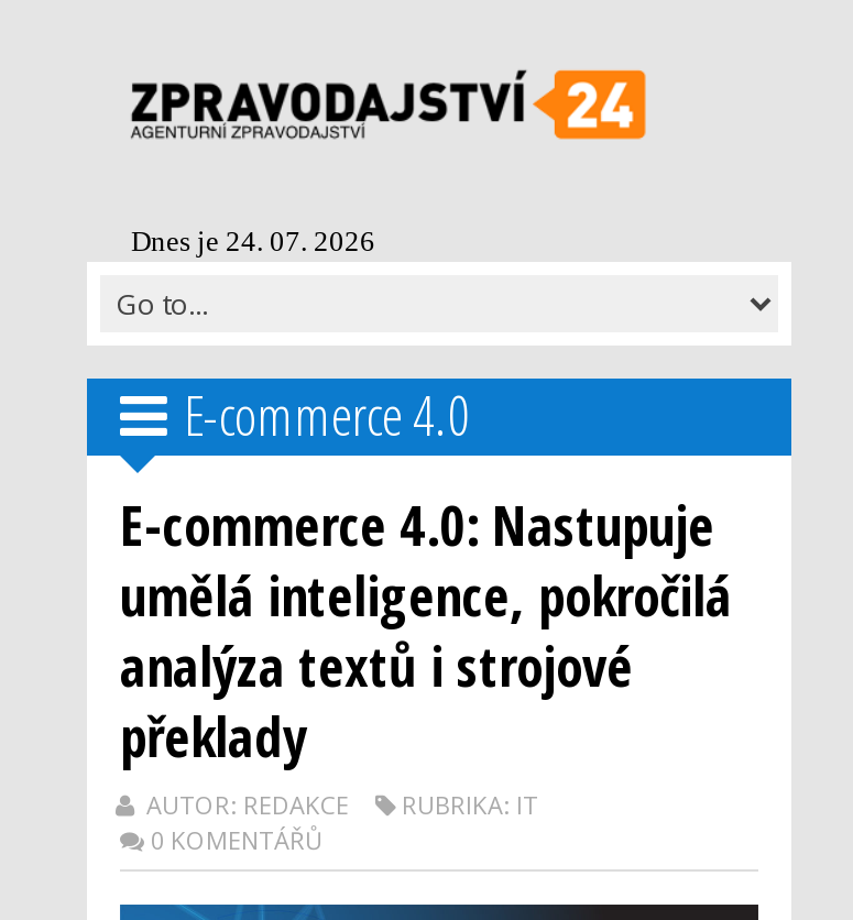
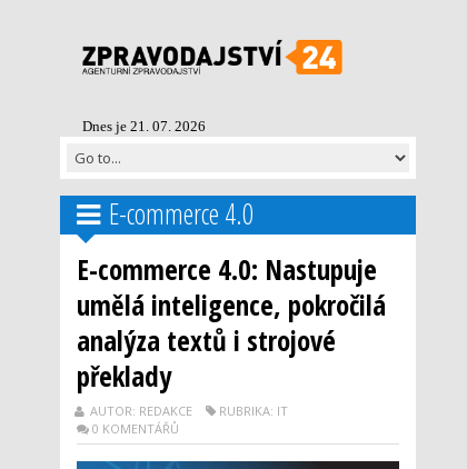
- Dnes je 24. 07. 2026
+ Dnes je 21. 07. 2026
